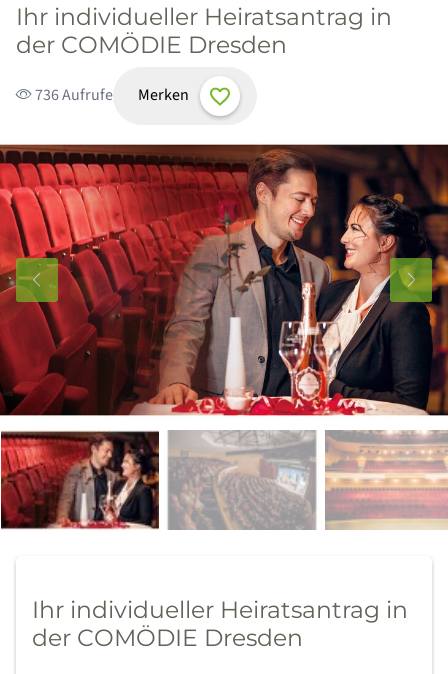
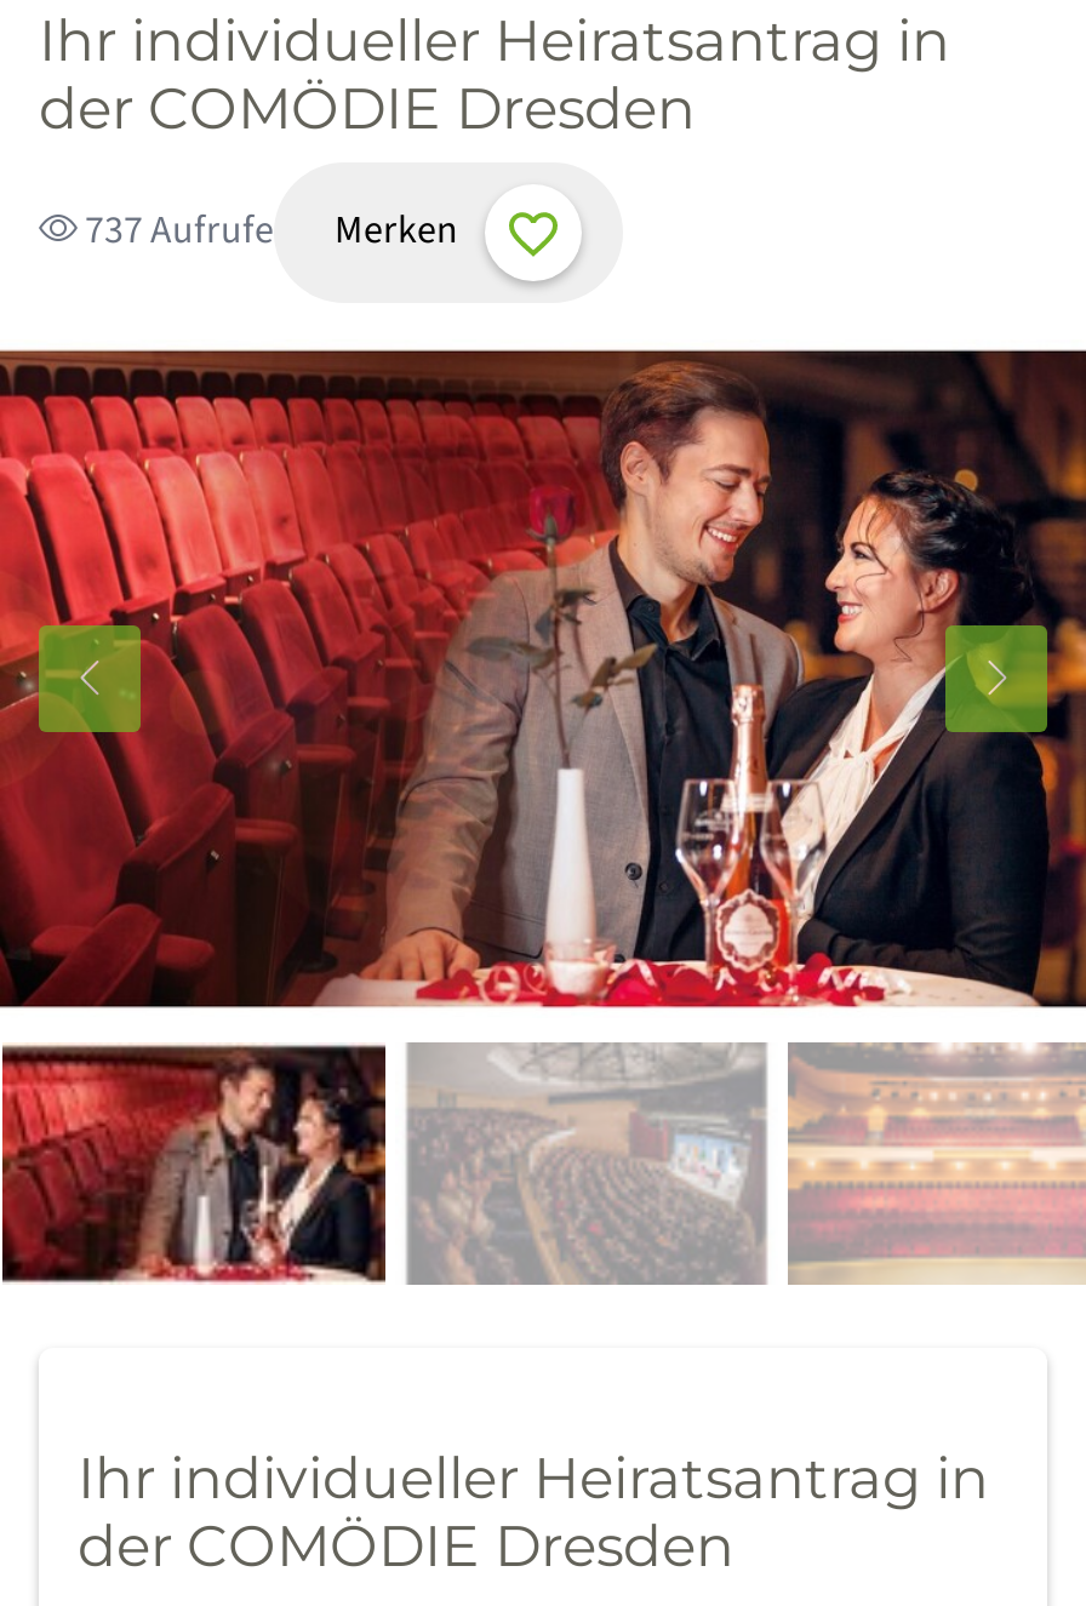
- 736 Aufrufe Merken
+ 737 Aufrufe Merken
